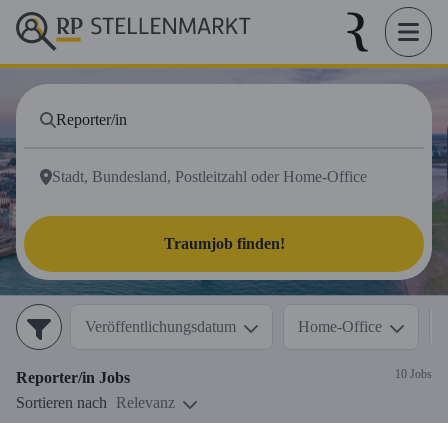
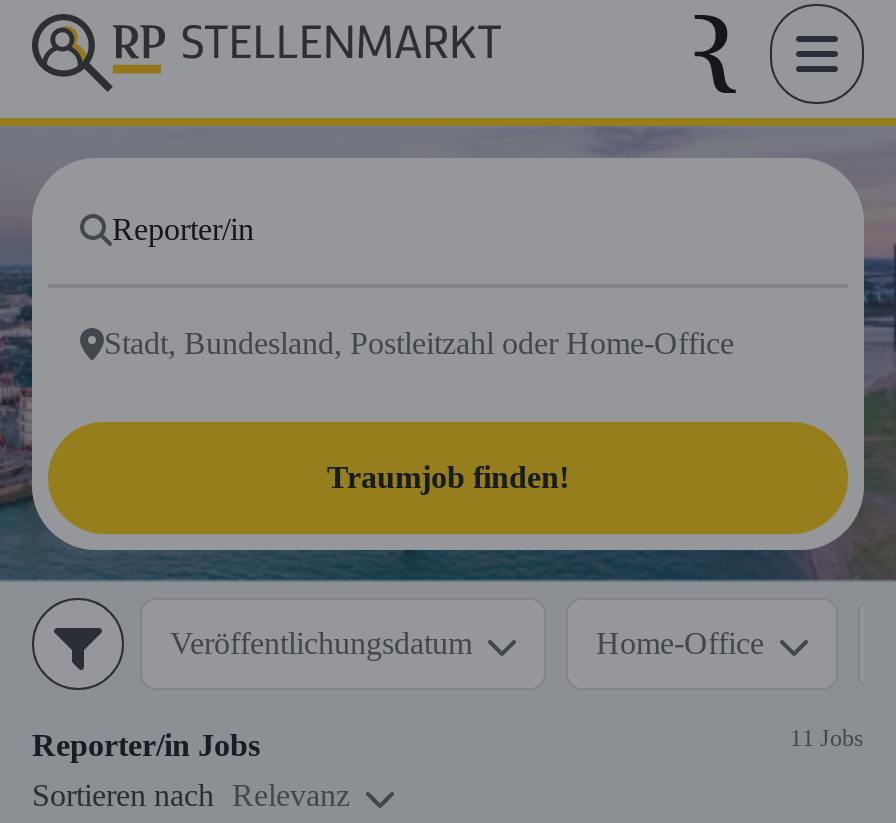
- 10 Jobs
+ 11 Jobs
